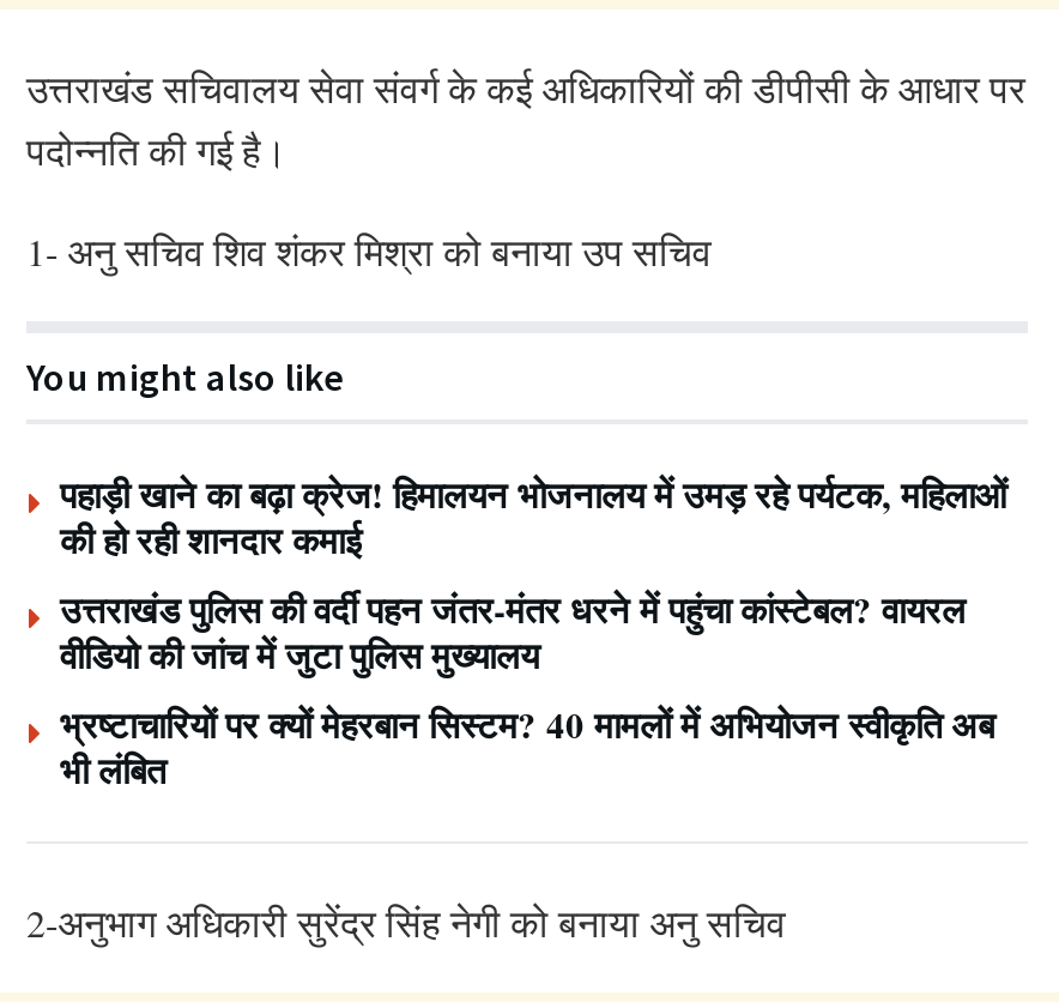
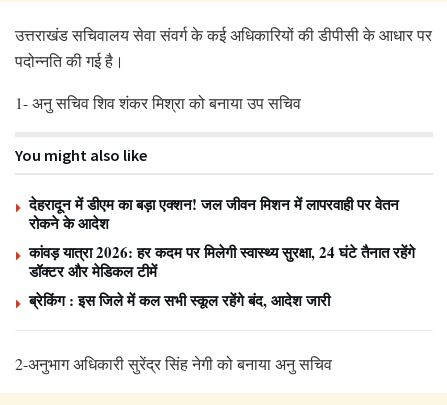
- पहाड़ी खाने का बढ़ा क्रेज! हिमालयन भोजनालय में उमड़ रहे पर्यटक, महिलाओं
- की हो रही शानदार कमाई
- उत्तराखंड पुलिस की वर्दी पहन जंतर-मंतर धरने में पहुंचा कांस्टेबल? वायरल
- वीडियो की जांच में जुटा पुलिस मुख्यालय
- भ्रष्टाचारियों पर क्यों मेहरबान सिस्टम? 40 मामलों में अभियोजन स्वीकृति अब
- भी लंबित
+ देहरादून में डीएम का बड़ा एक्शन! जल जीवन मिशन में लापरवाही पर वेतन
+ रोकने के आदेश
+ कांवड़ यात्रा 2026: हर कदम पर मिलेगी स्वास्थ्य सुरक्षा, 24 घंटे तैनात रहेंगे
+ डॉक्टर और मेडिकल टीमें
+ ब्रेकिंग : इस जिले में कल सभी स्कूल रहेंगे बंद, आदेश जारी
